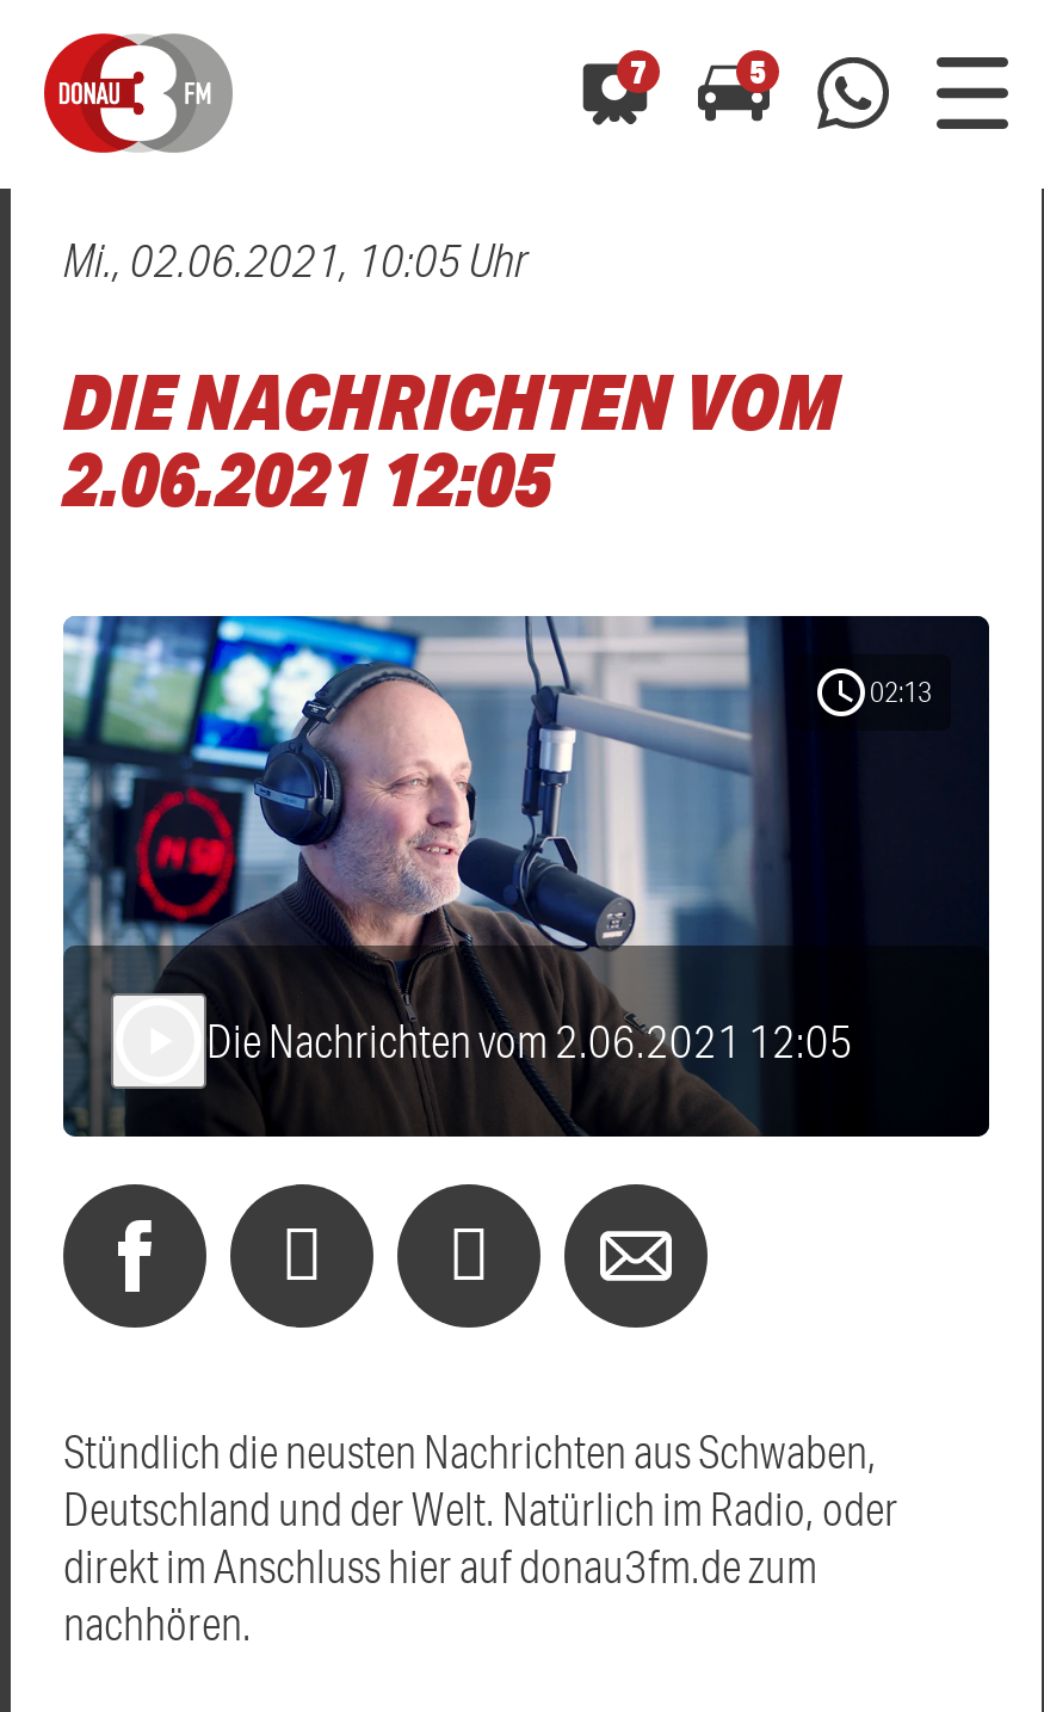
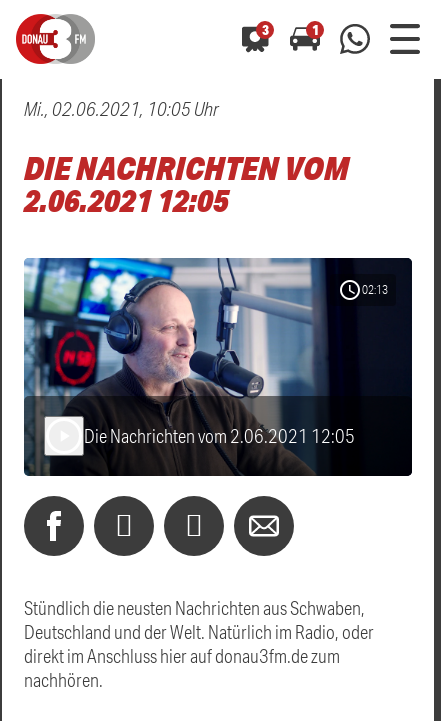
- 7
+ 3

- 5
+ 1
